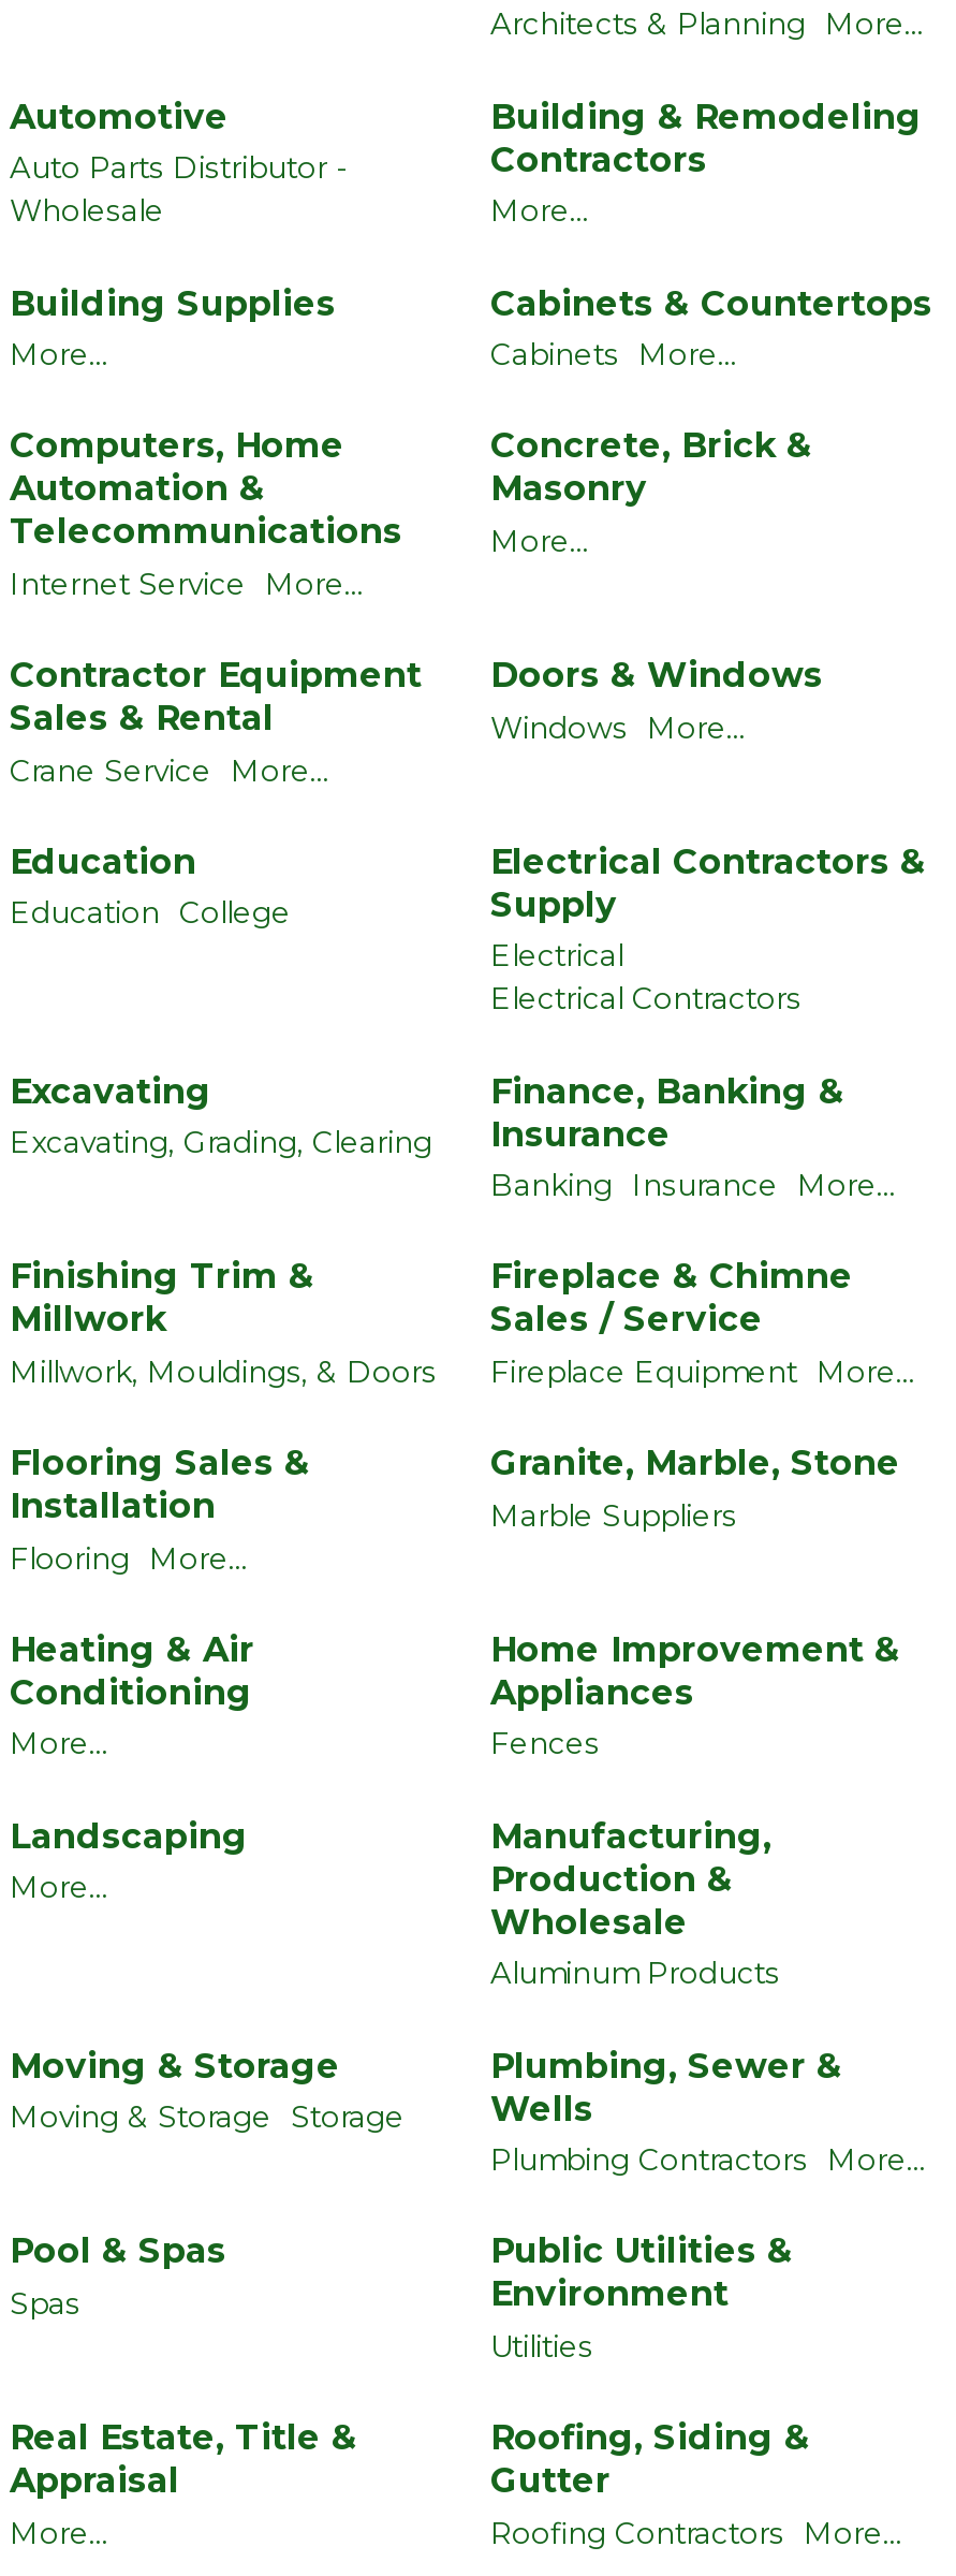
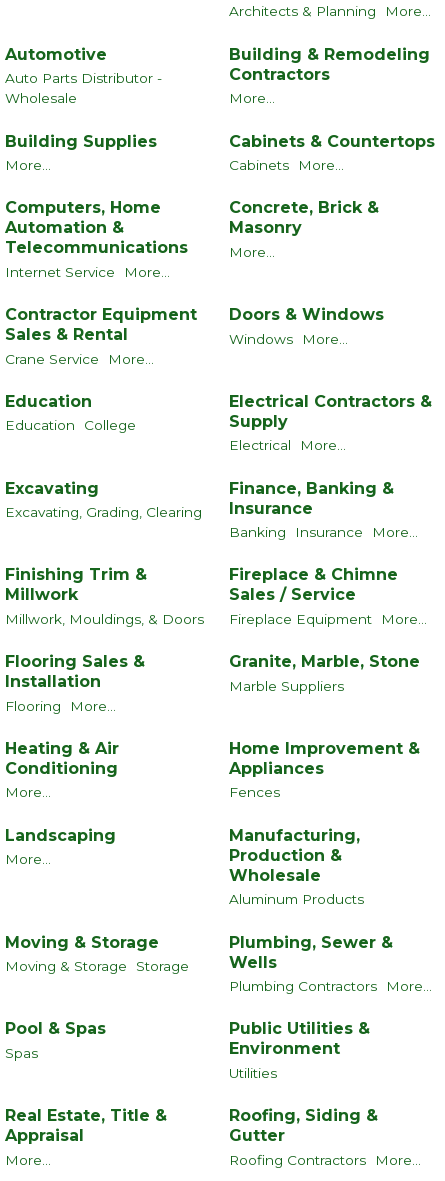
- Electrical
- Electrical Contractors
+ Electrical More...
